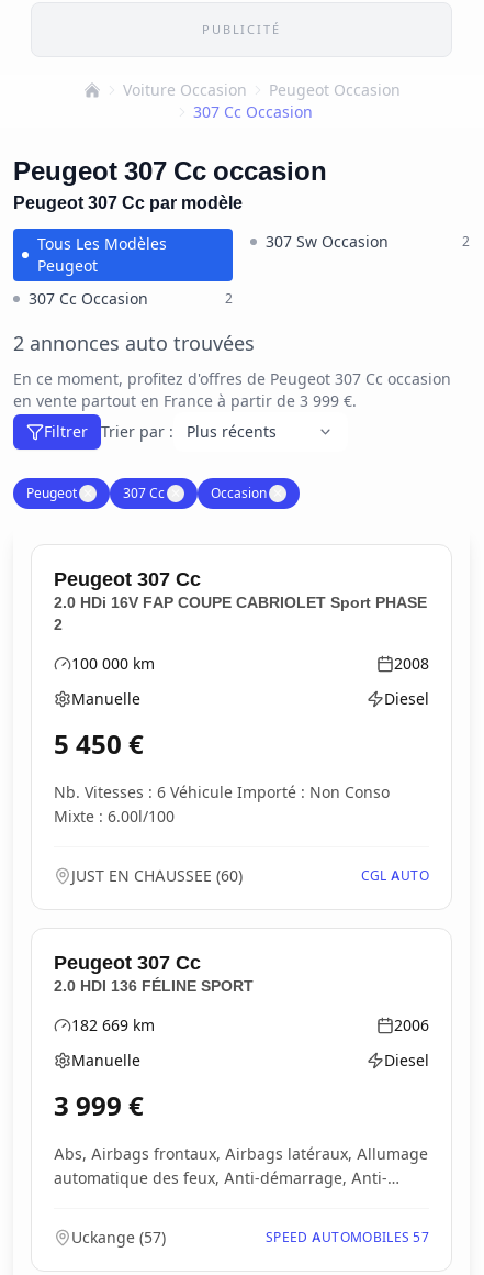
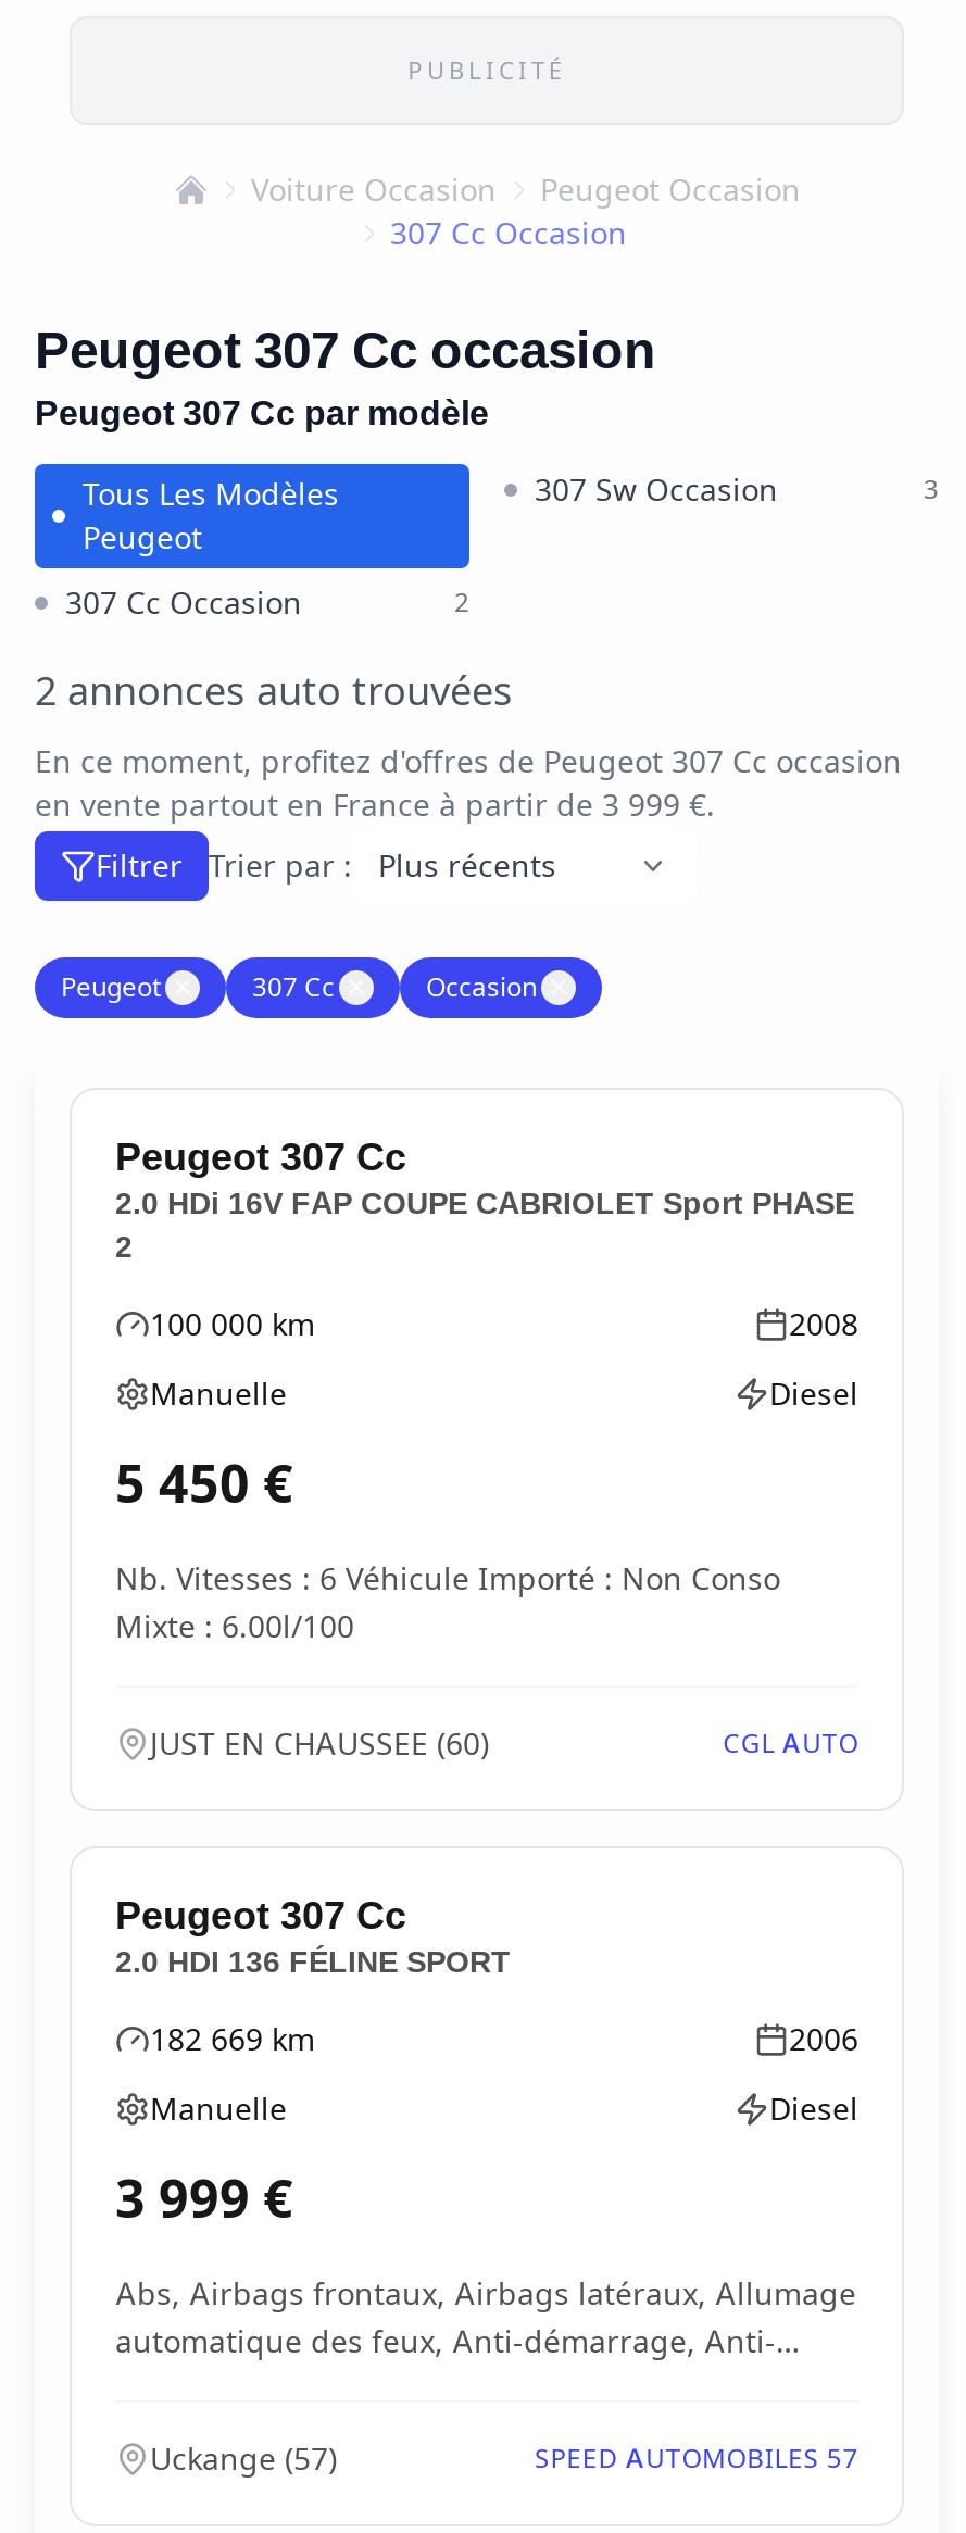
- 2
+ 3
